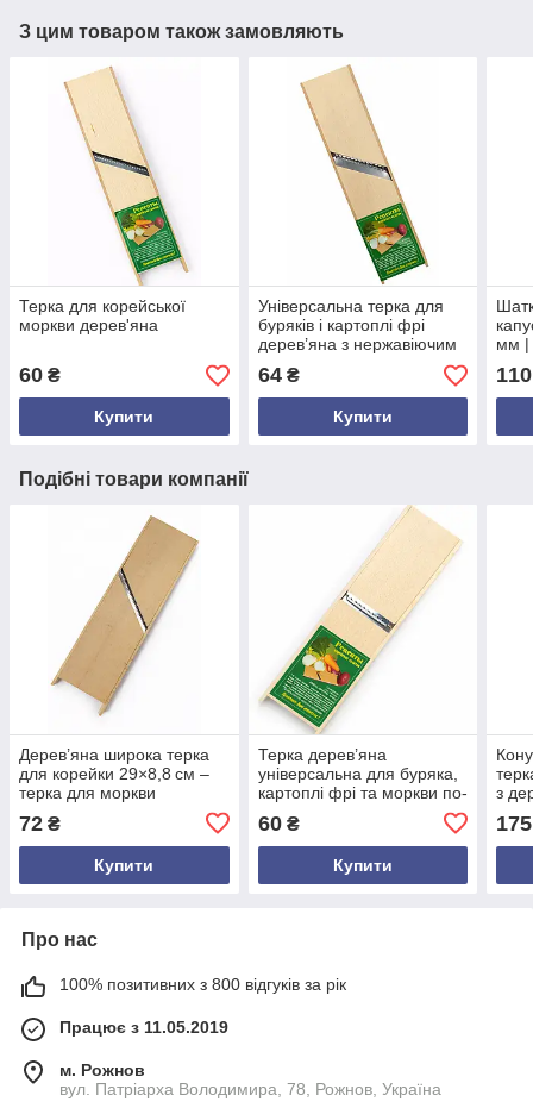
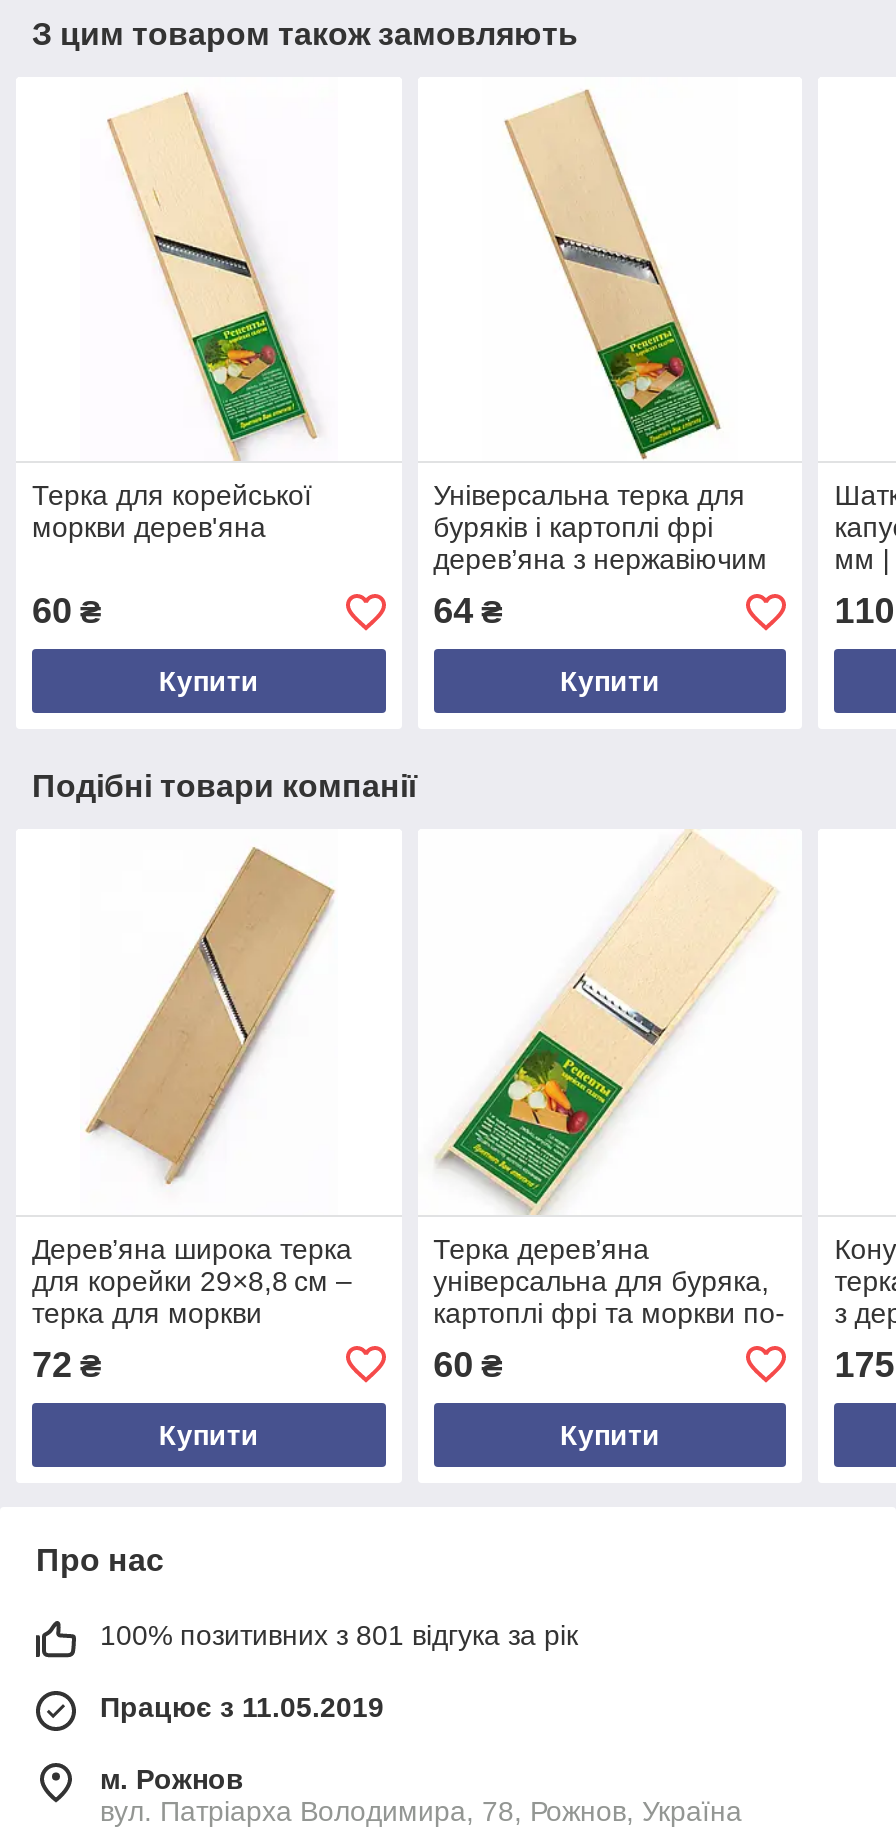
- 100% позитивних з 800 відгуків за рік
+ 100% позитивних з 801 відгука за рік
